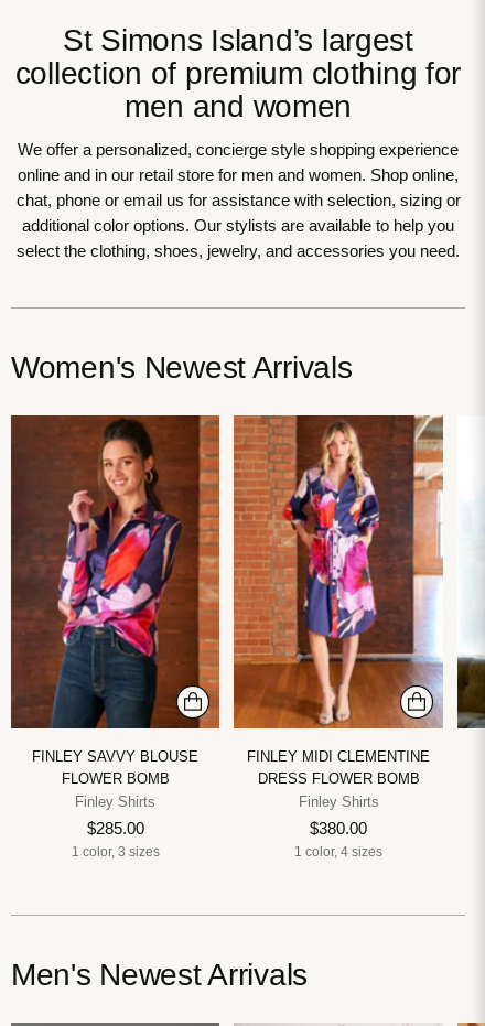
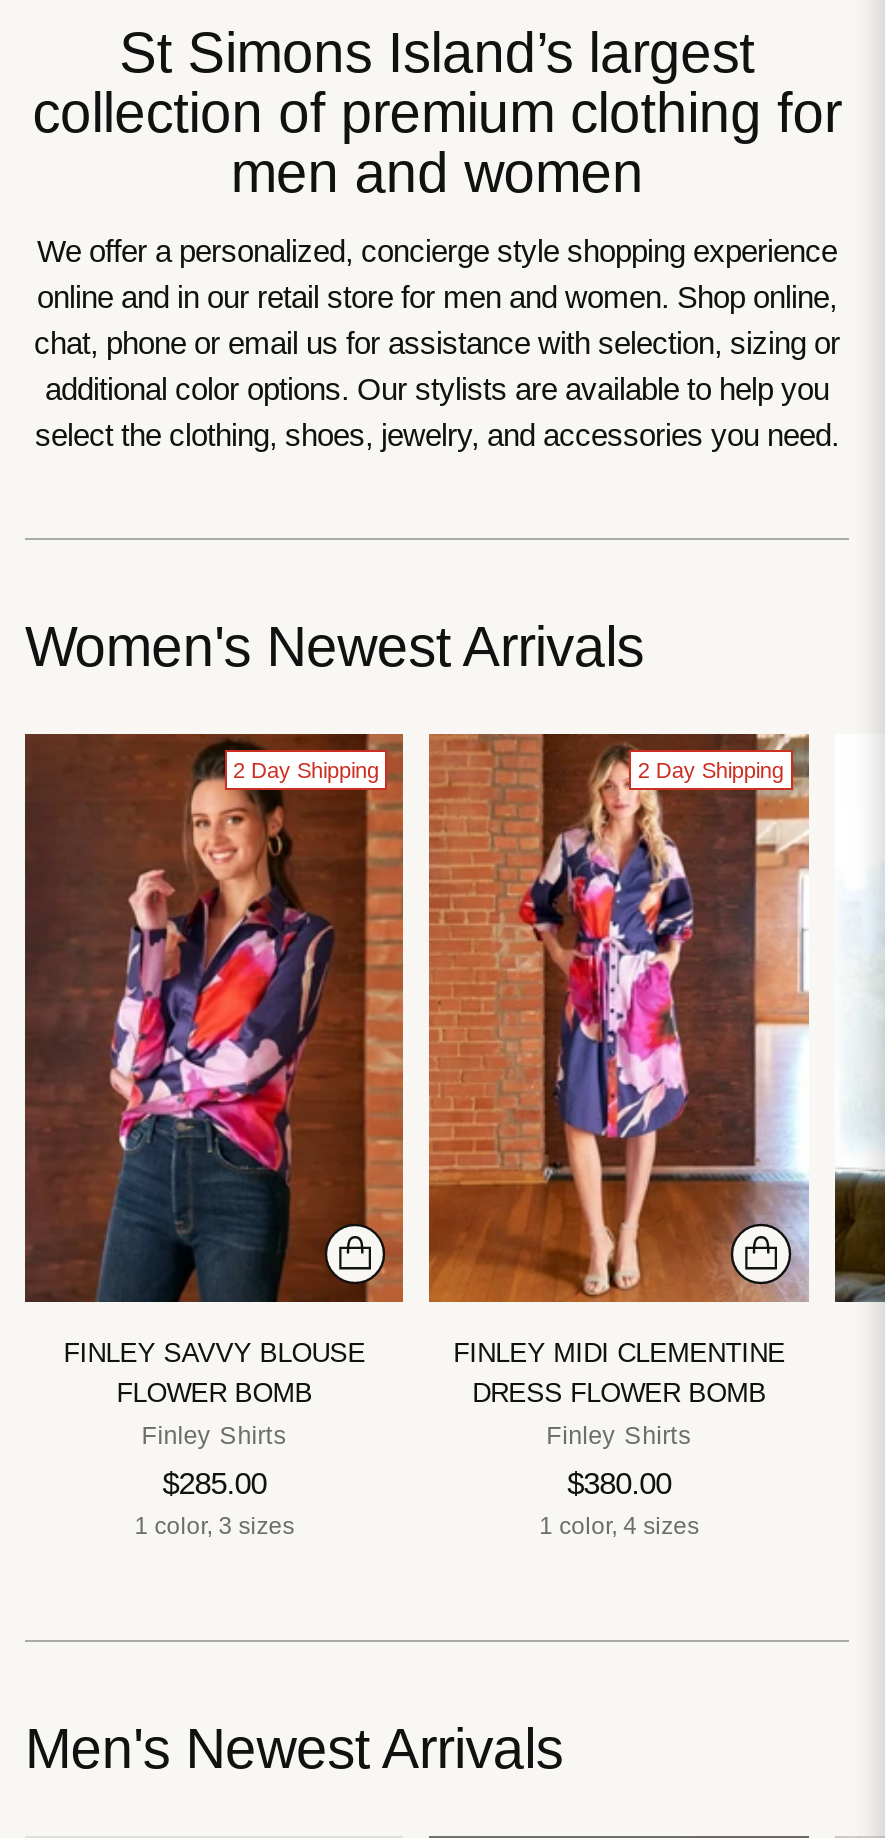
+ 2 Day Shipping

+ 2 Day Shipping
